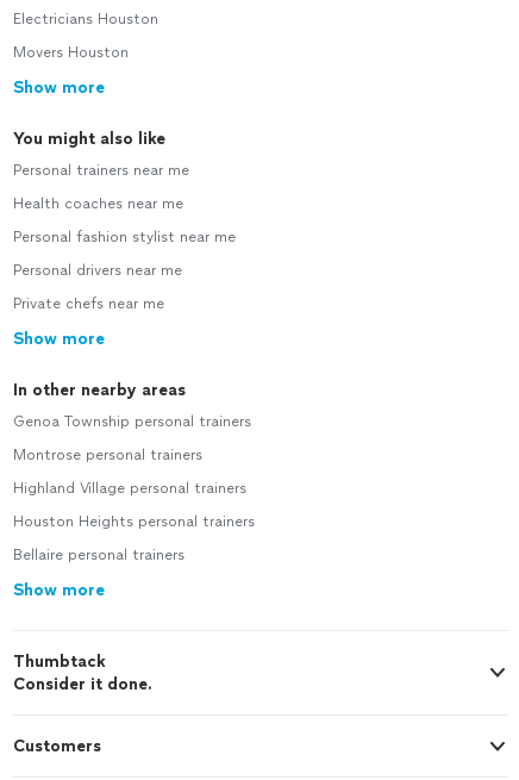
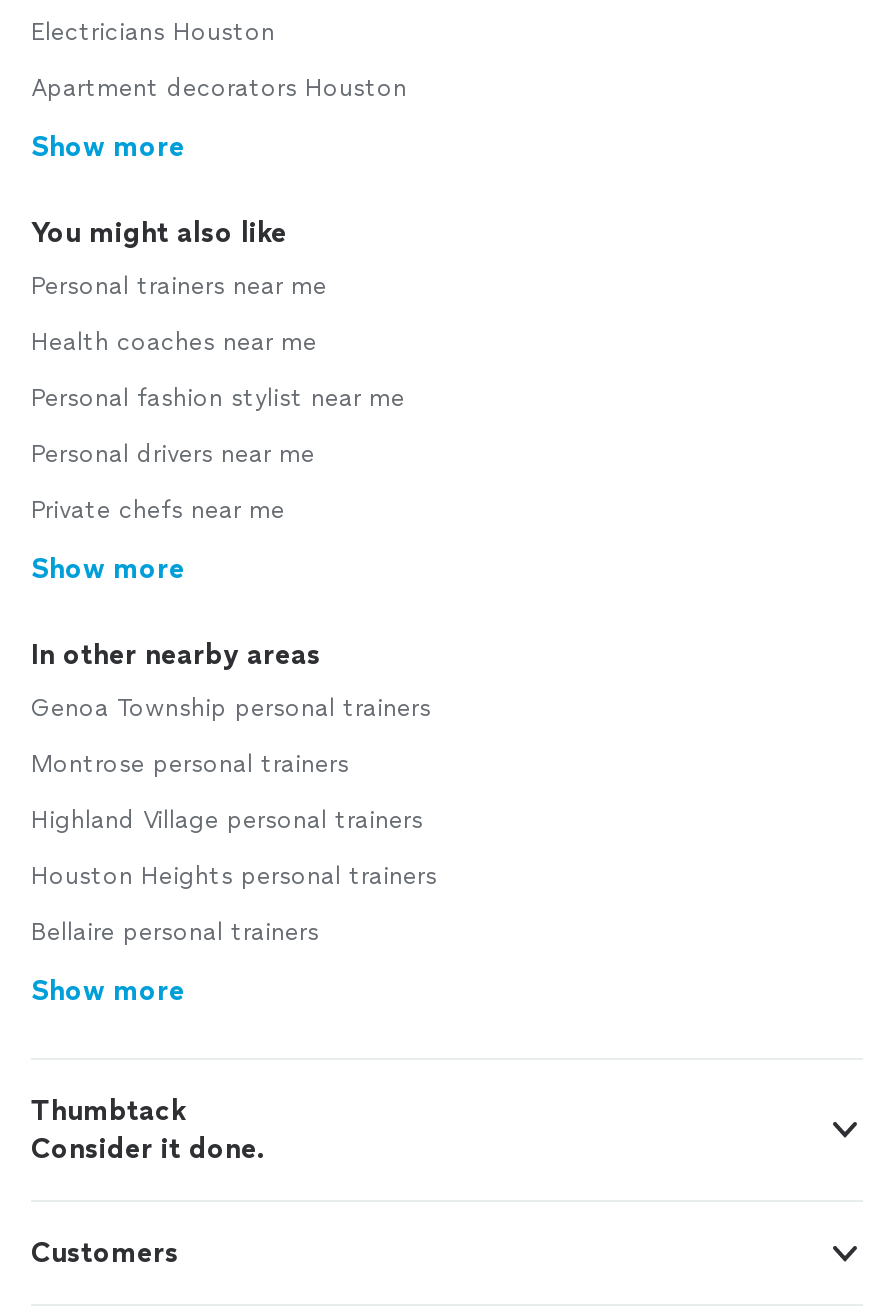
- Movers Houston
+ Apartment decorators Houston
